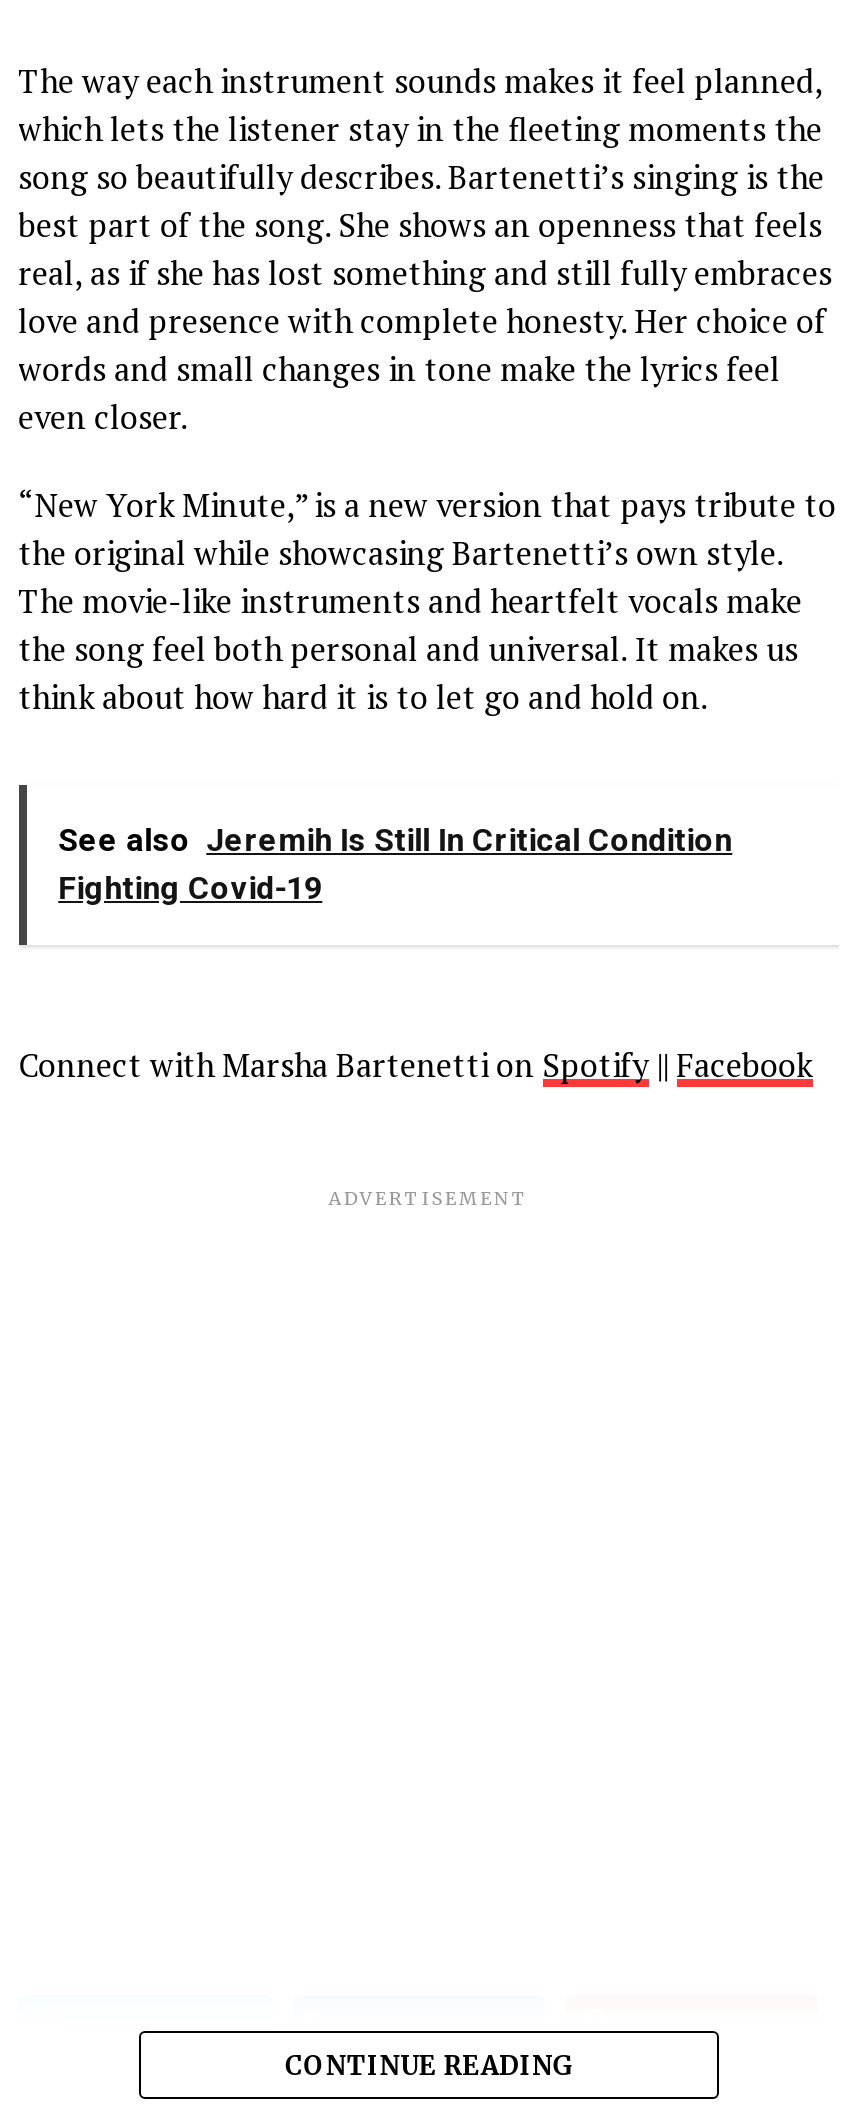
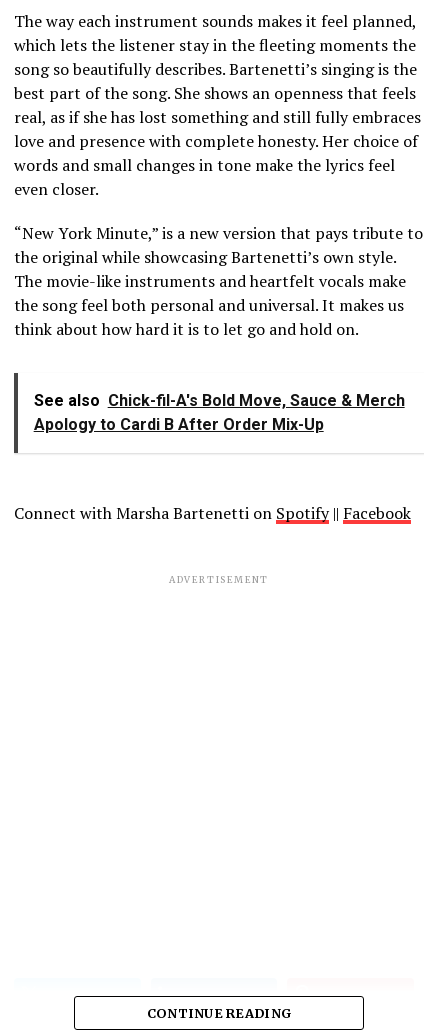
- See also Jeremih Is Still In Critical Condition
- Fighting Covid-19
+ See also Chick-fil-A's Bold Move, Sauce & Merch
+ Apology to Cardi B After Order Mix-Up
